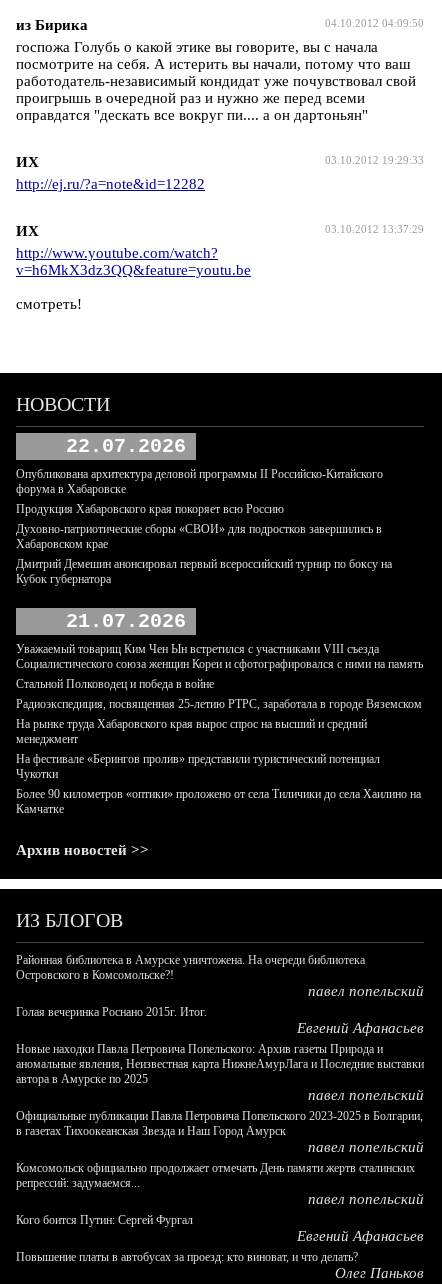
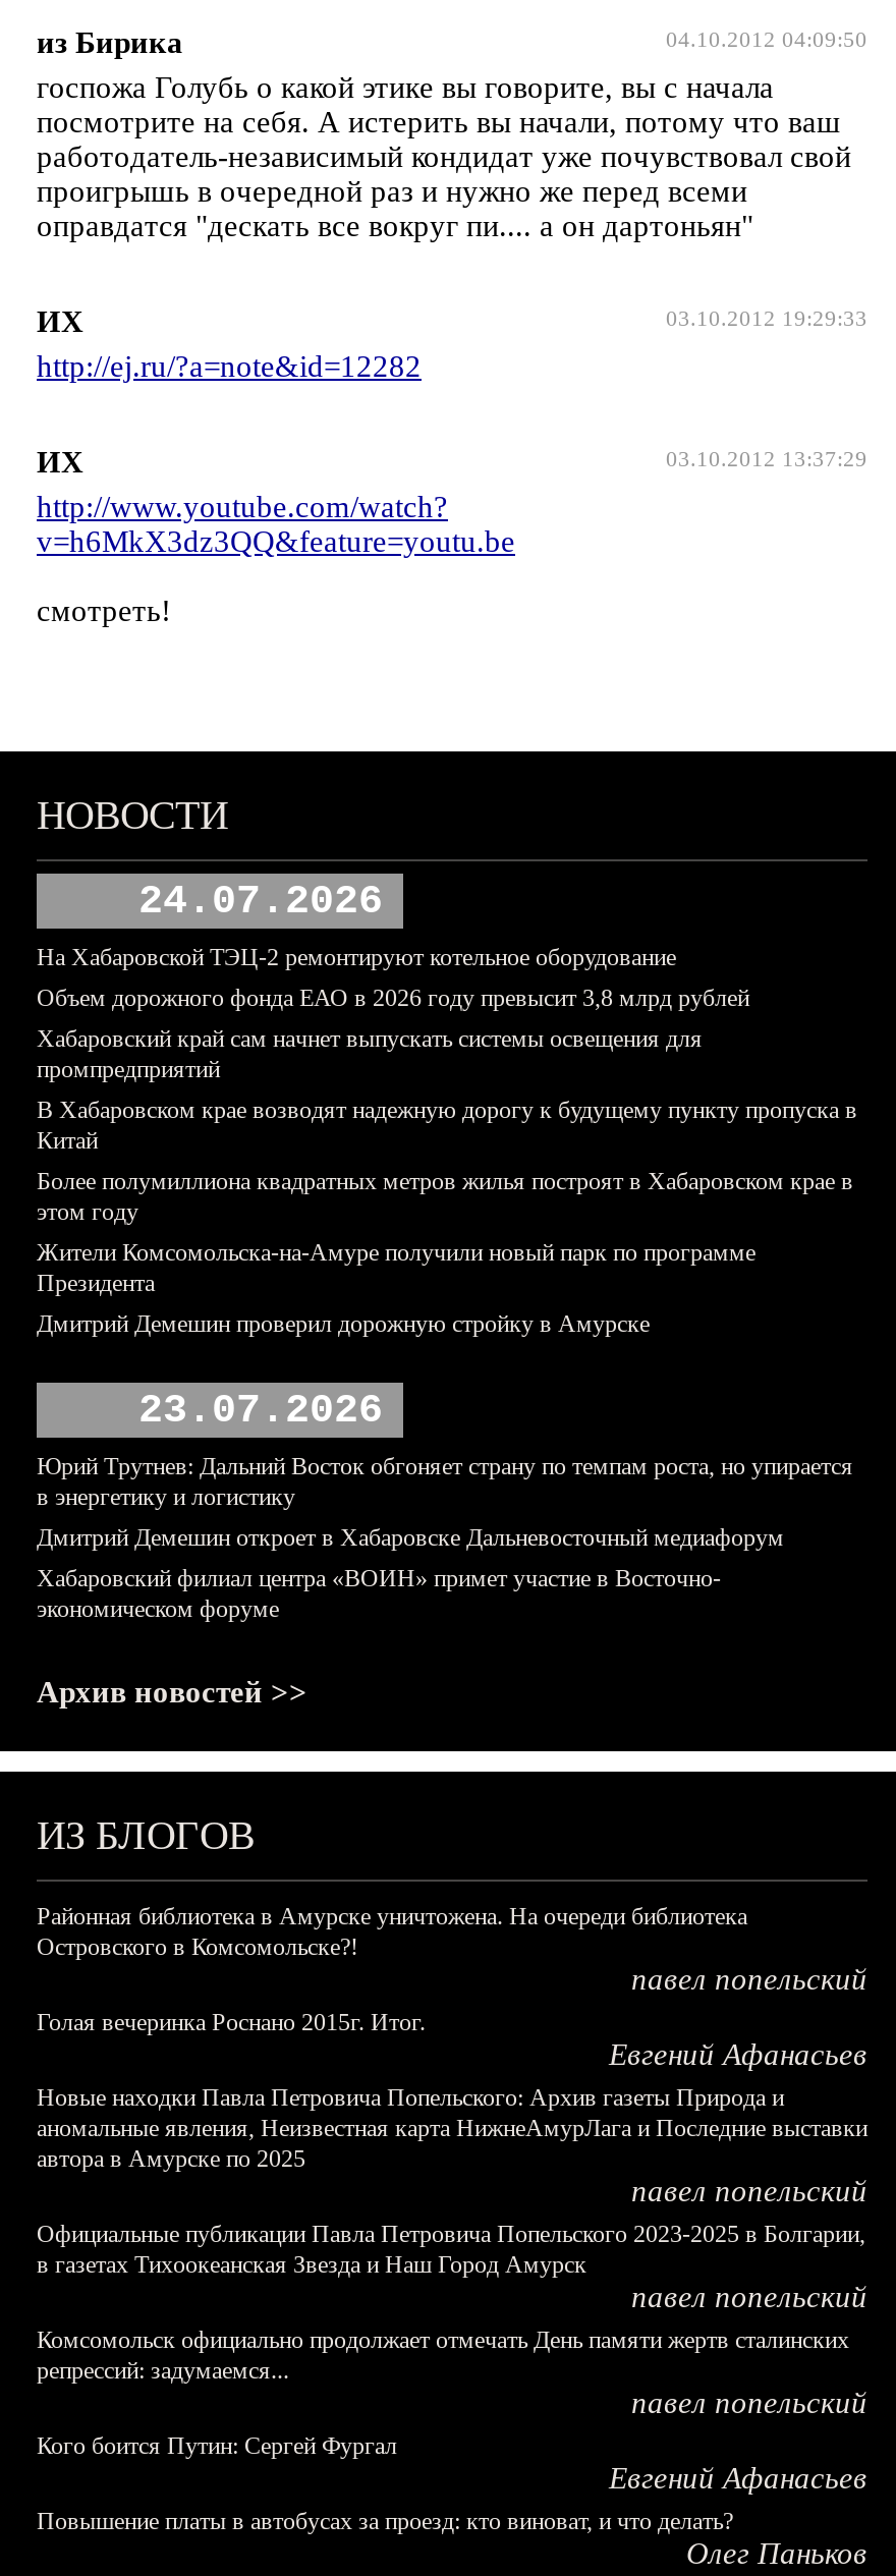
- 22.07.2026
- Опубликована архитектура деловой программы II Российско-Китайского
- форума в Хабаровске
- Продукция Хабаровского края покоряет всю Россию
- Духовно-патриотические сборы «СВОИ» для подростков завершились в
- Хабаровском крае
- Дмитрий Демешин анонсировал первый всероссийский турнир по боксу на
- Кубок губернатора
+ 24.07.2026
+ На Хабаровской ТЭЦ-2 ремонтируют котельное оборудование
+ Объем дорожного фонда ЕАО в 2026 году превысит 3,8 млрд рублей
+ Хабаровский край сам начнет выпускать системы освещения для
+ промпредприятий
+ В Хабаровском крае возводят надежную дорогу к будущему пункту пропуска в
+ Китай
+ Более полумиллиона квадратных метров жилья построят в Хабаровском крае в
+ этом году
+ Жители Комсомольска-на-Амуре получили новый парк по программе
+ Президента
+ Дмитрий Демешин проверил дорожную стройку в Амурске

- 21.07.2026
- Уважаемый товарищ Ким Чен Ын встретился с участниками VIII съезда
- Социалистического союза женщин Кореи и сфотографировался с ними на память
- Стальной Полководец и победа в войне
- Радиоэкспедиция, посвященная 25-летию РТРС, заработала в городе Вяземском
- На рынке труда Хабаровского края вырос спрос на высший и средний
- менеджмент
- На фестивале «Берингов пролив» представили туристический потенциал
- Чукотки
- Более 90 километров «оптики» проложено от села Тиличики до села Хаилино на
- Камчатке
+ 23.07.2026
+ Юрий Трутнев: Дальний Восток обгоняет страну по темпам роста, но упирается
+ в энергетику и логистику
+ Дмитрий Демешин откроет в Хабаровске Дальневосточный медиафорум
+ Хабаровский филиал центра «ВОИН» примет участие в Восточно-
+ экономическом форуме
